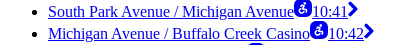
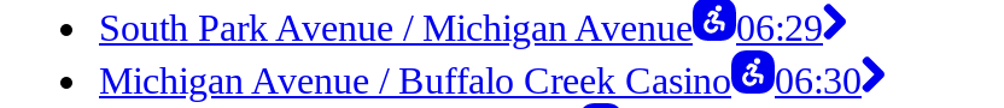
- South Park Avenue / Michigan Avenue 10:41
+ South Park Avenue / Michigan Avenue 06:29

- Michigan Avenue / Buffalo Creek Casino 10:42
+ Michigan Avenue / Buffalo Creek Casino 06:30
